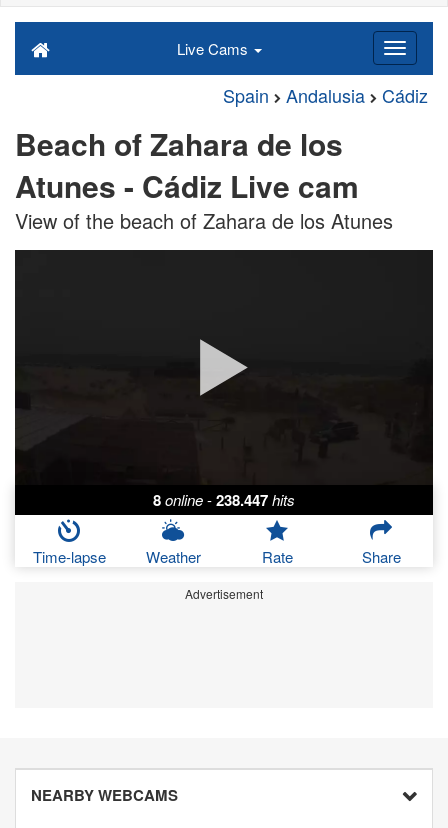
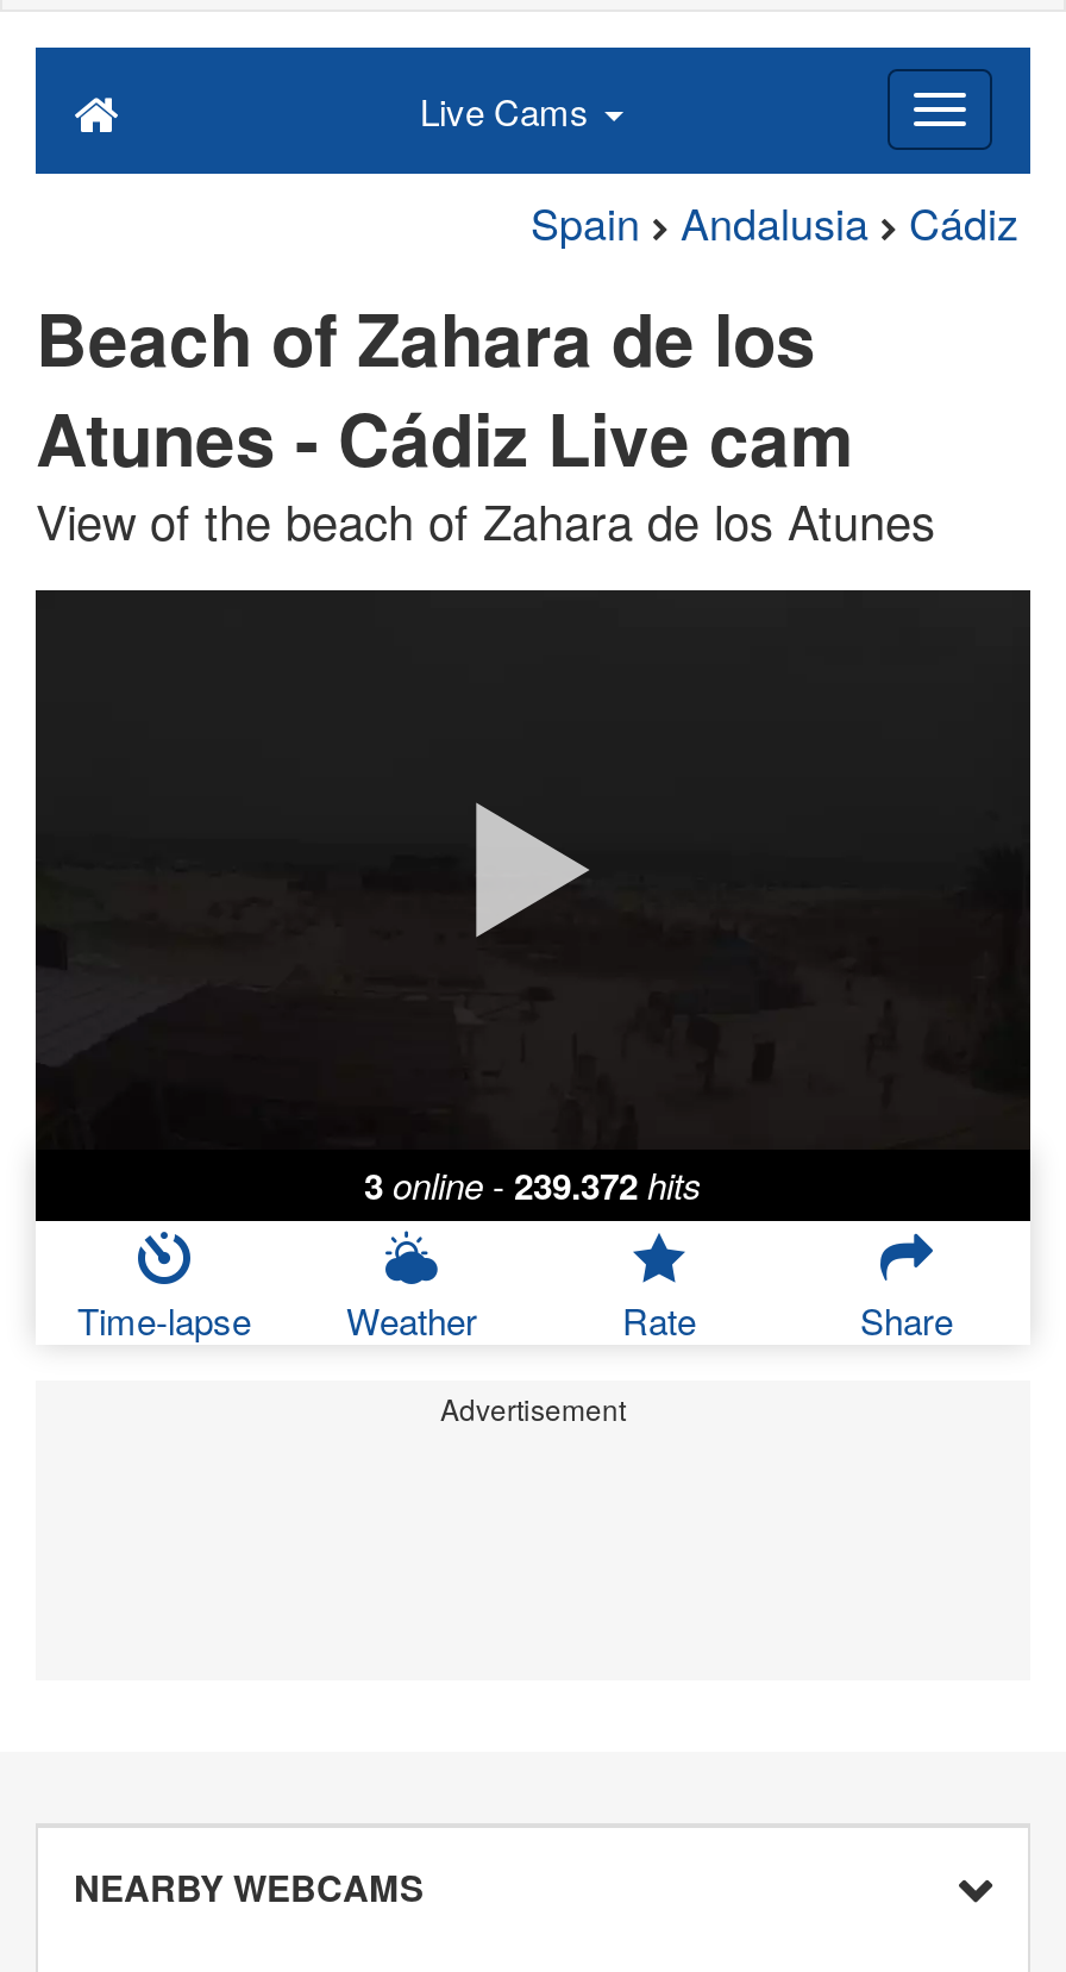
- 8 online - 238.447 hits
+ 3 online - 239.372 hits
